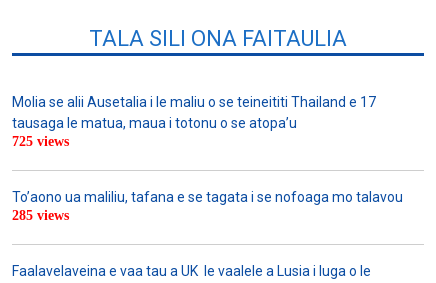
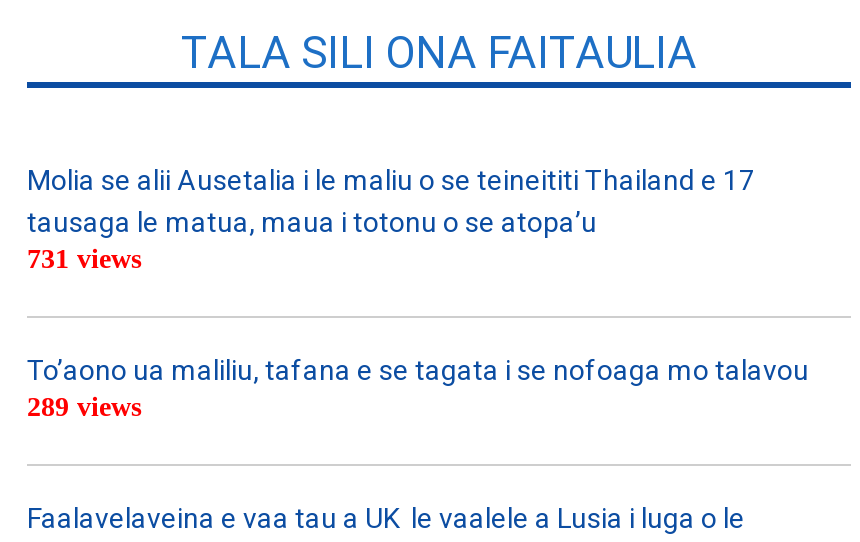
- 725 views
+ 731 views

- 285 views
+ 289 views
